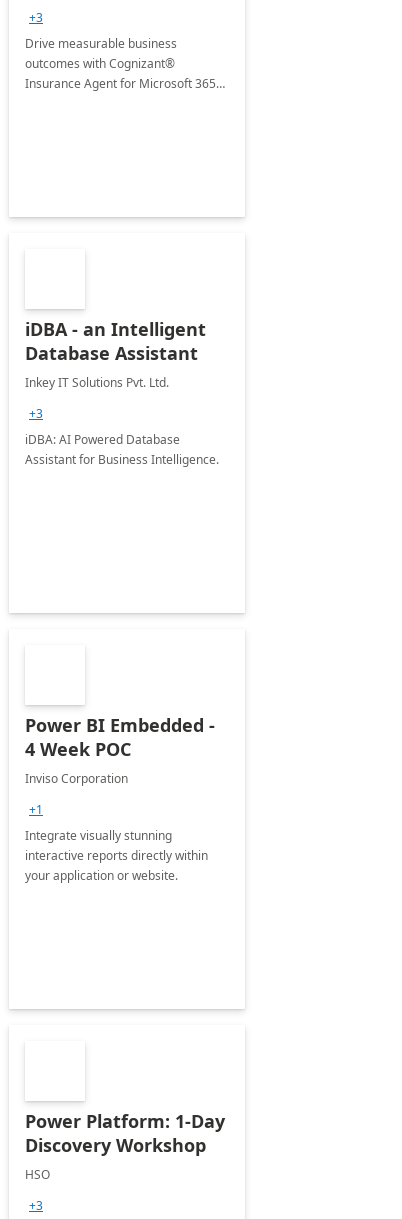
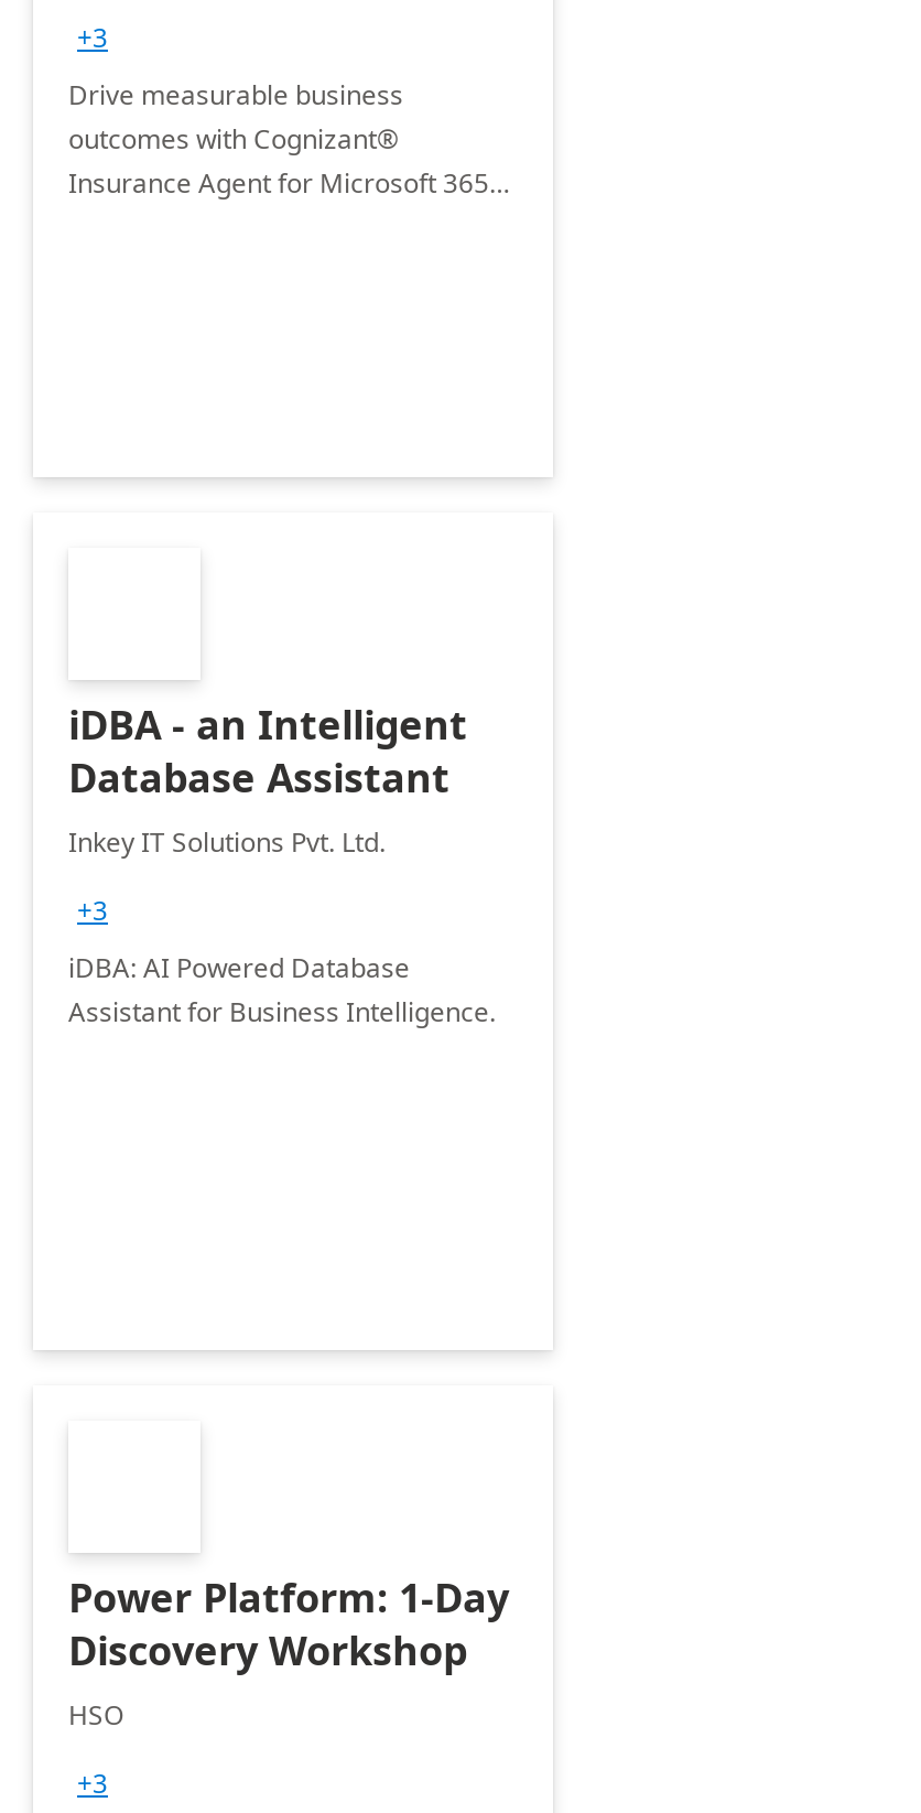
- Power BI Embedded -
- 4 Week POC
- Inviso Corporation
- +1
- Integrate visually stunning
- interactive reports directly within
- your application or website.
